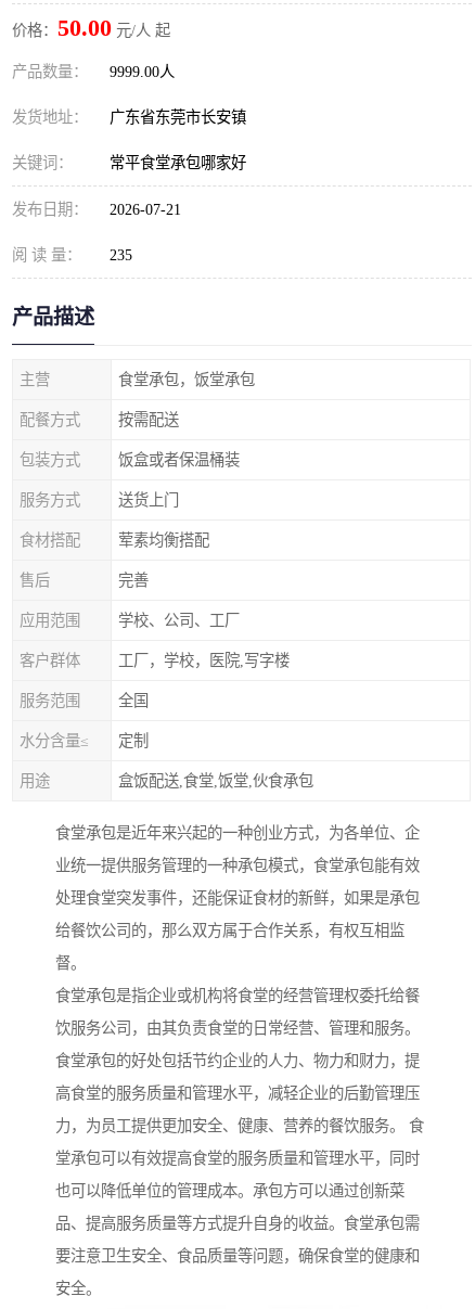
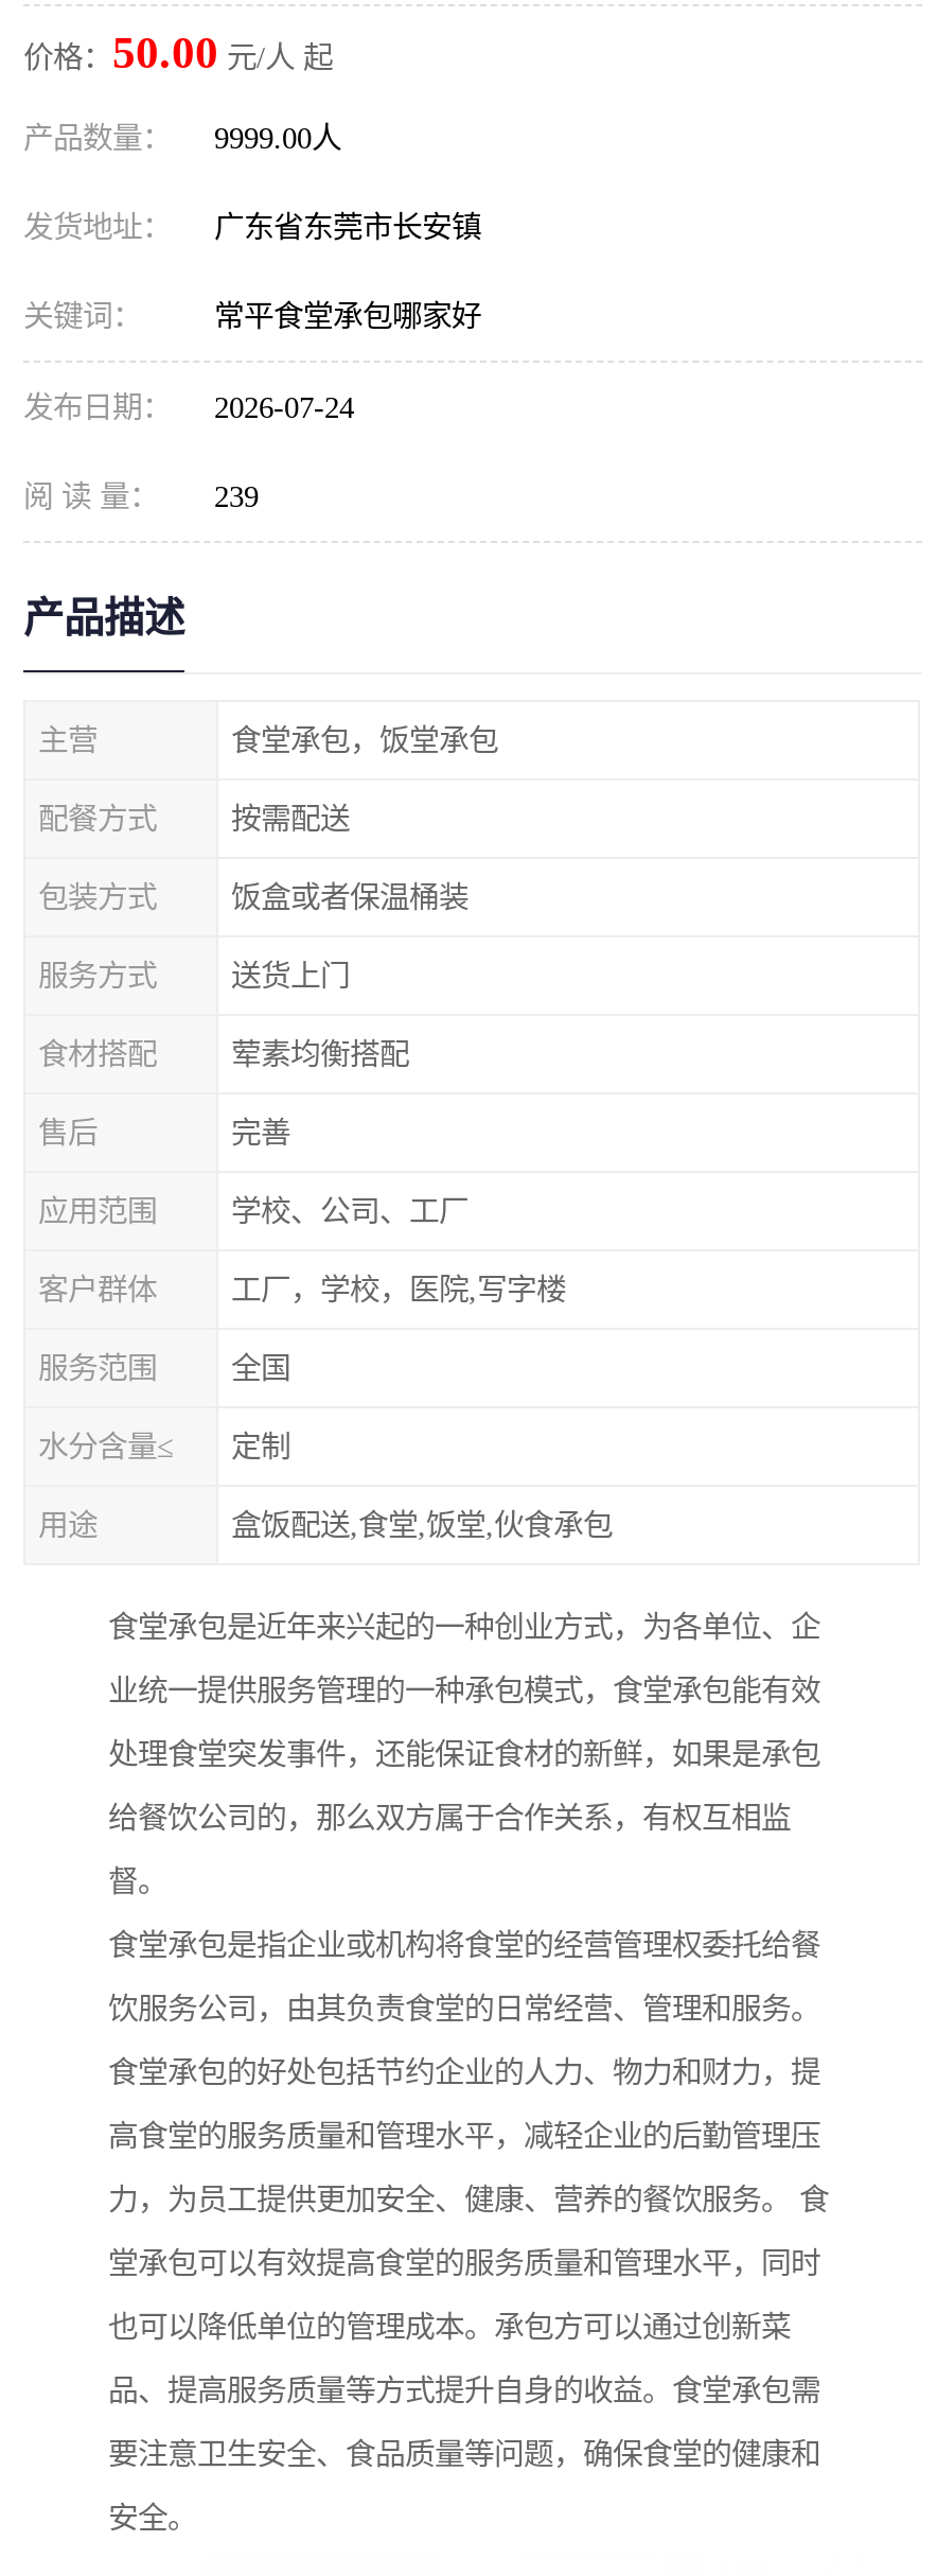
- 发布日期： 2026-07-21
+ 发布日期： 2026-07-24

- 阅 读 量： 235
+ 阅 读 量： 239
